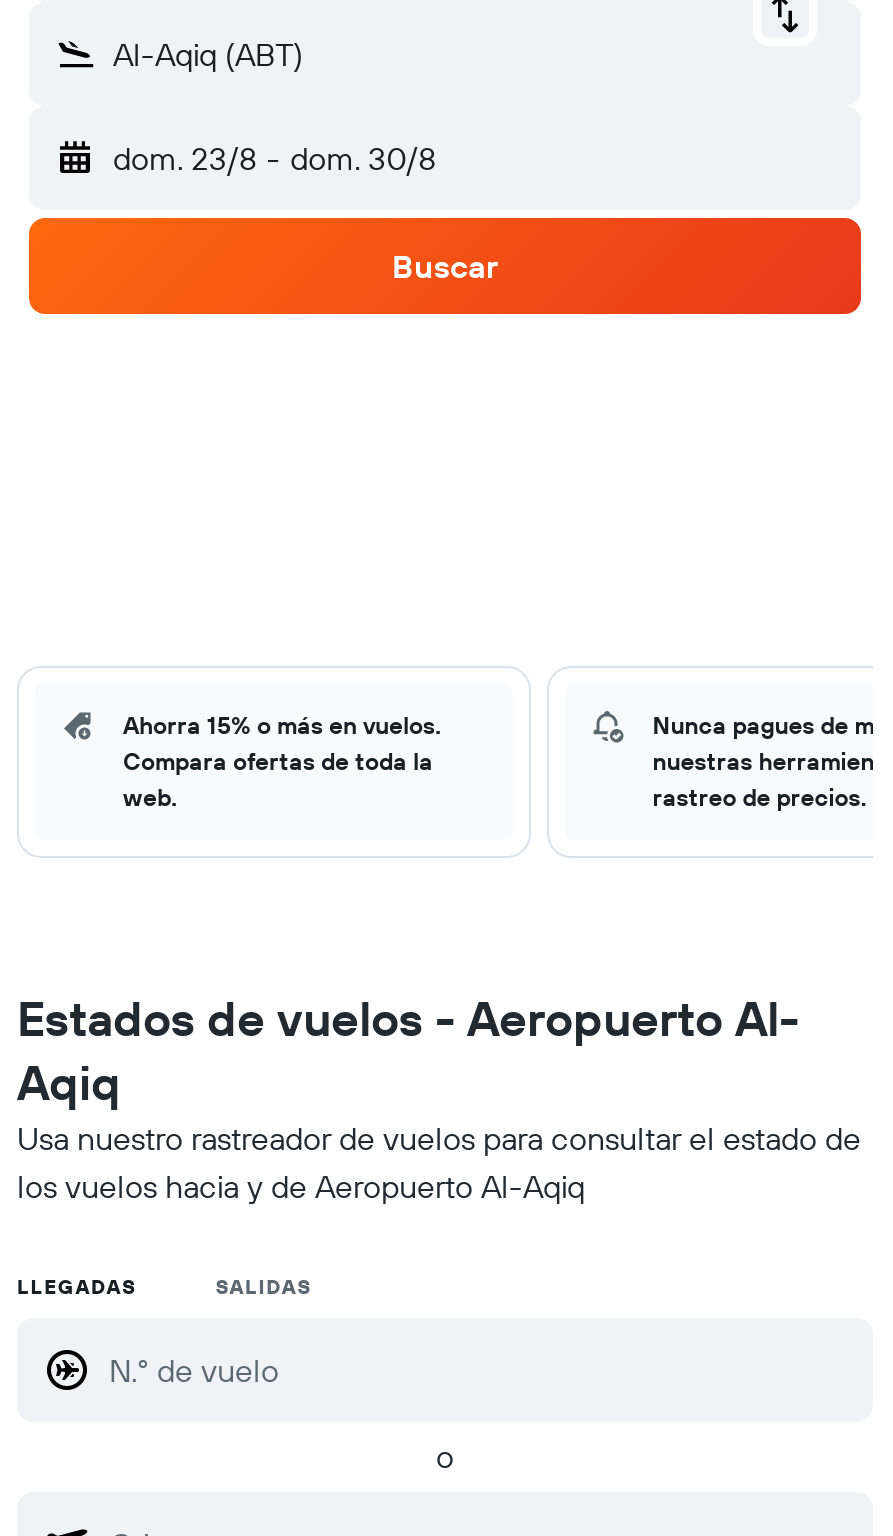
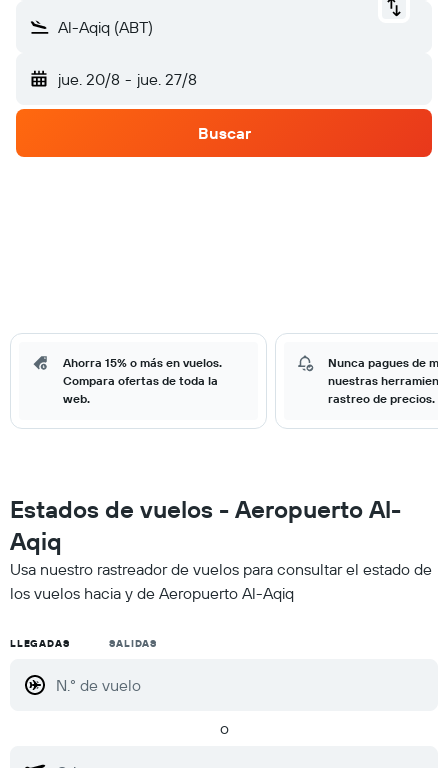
- dom. 23/8 - dom. 30/8
+ jue. 20/8 - jue. 27/8
